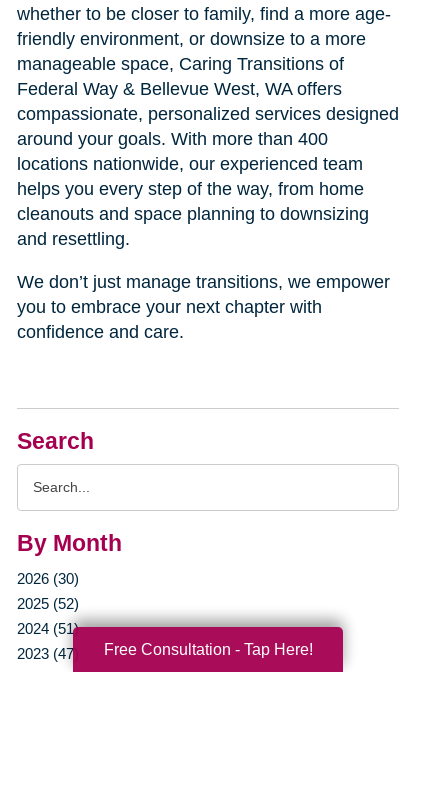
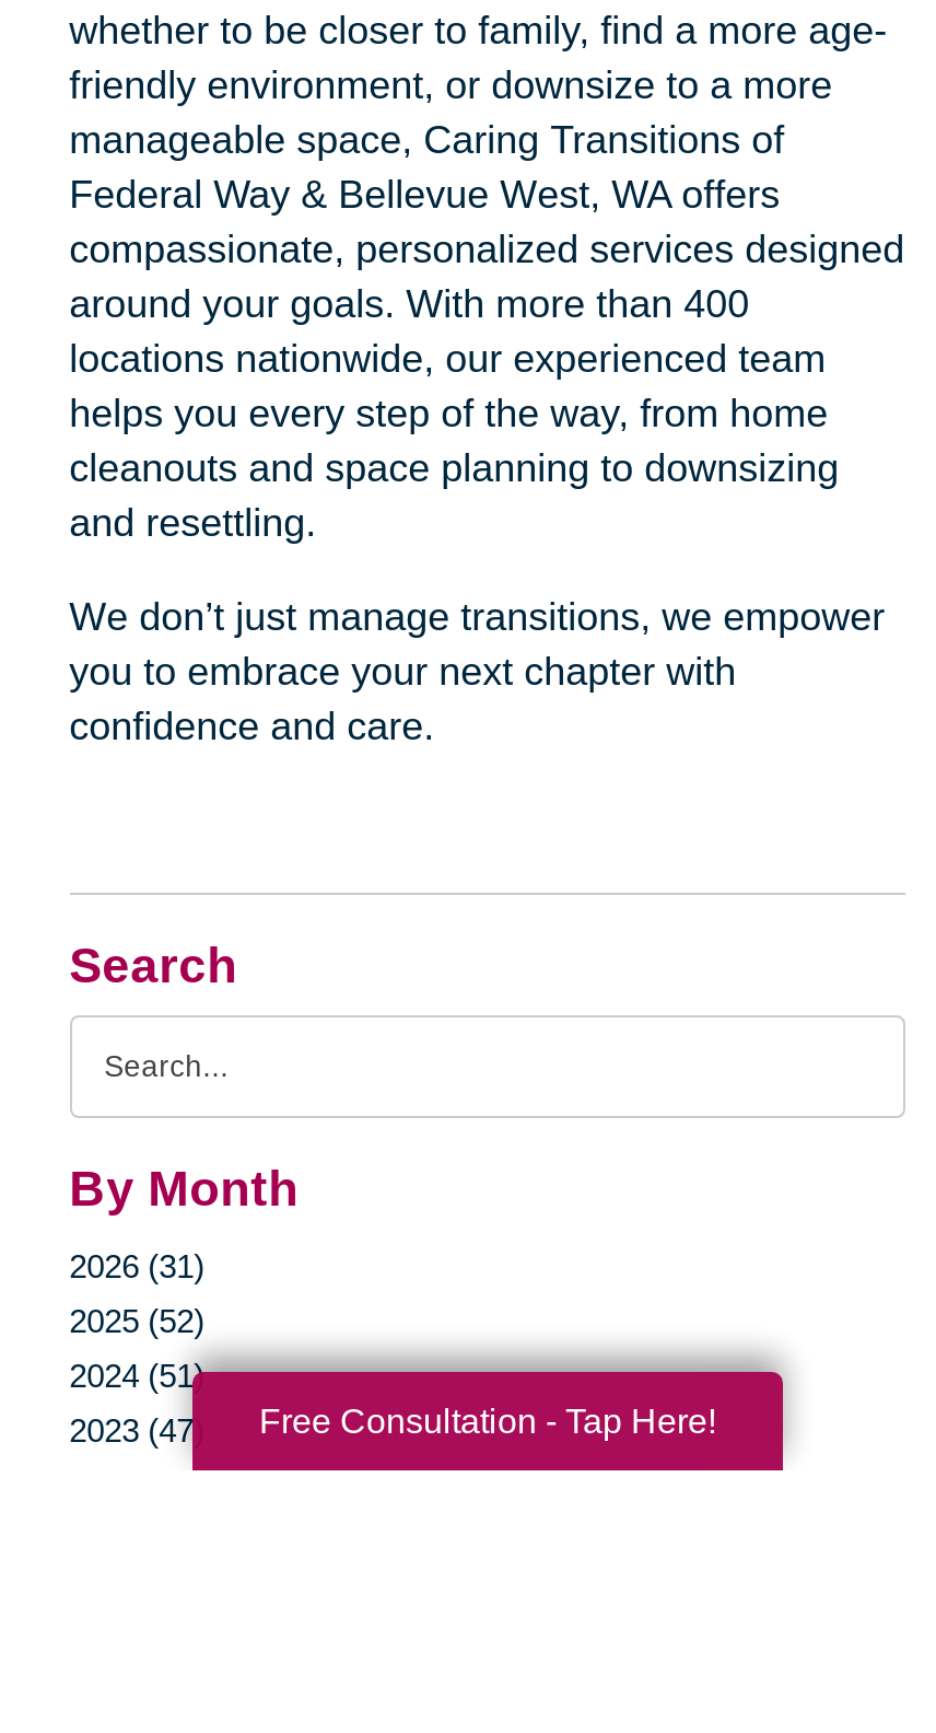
- 2026 (30)
+ 2026 (31)
